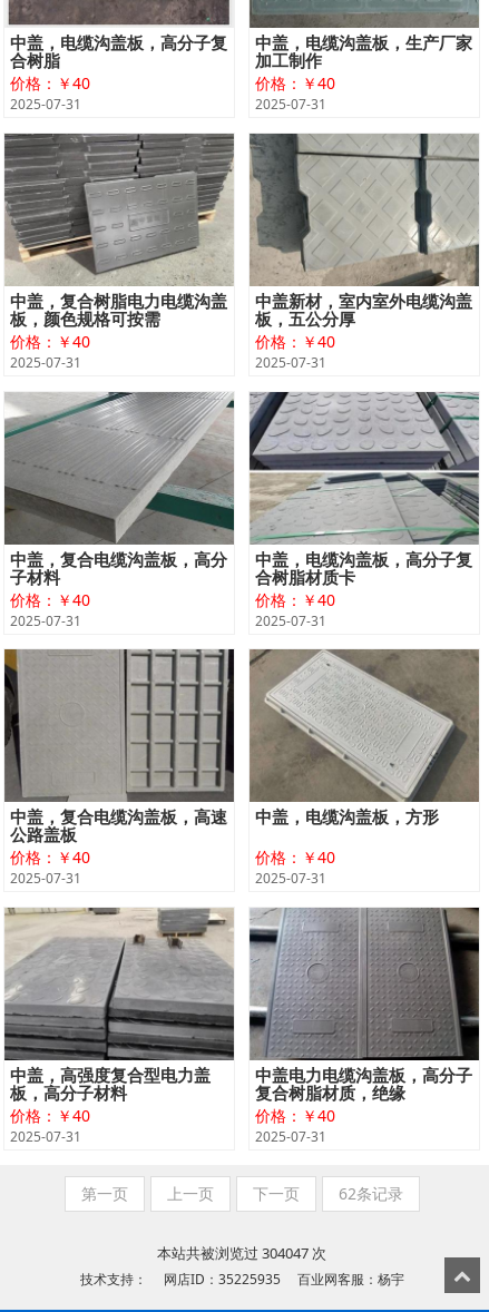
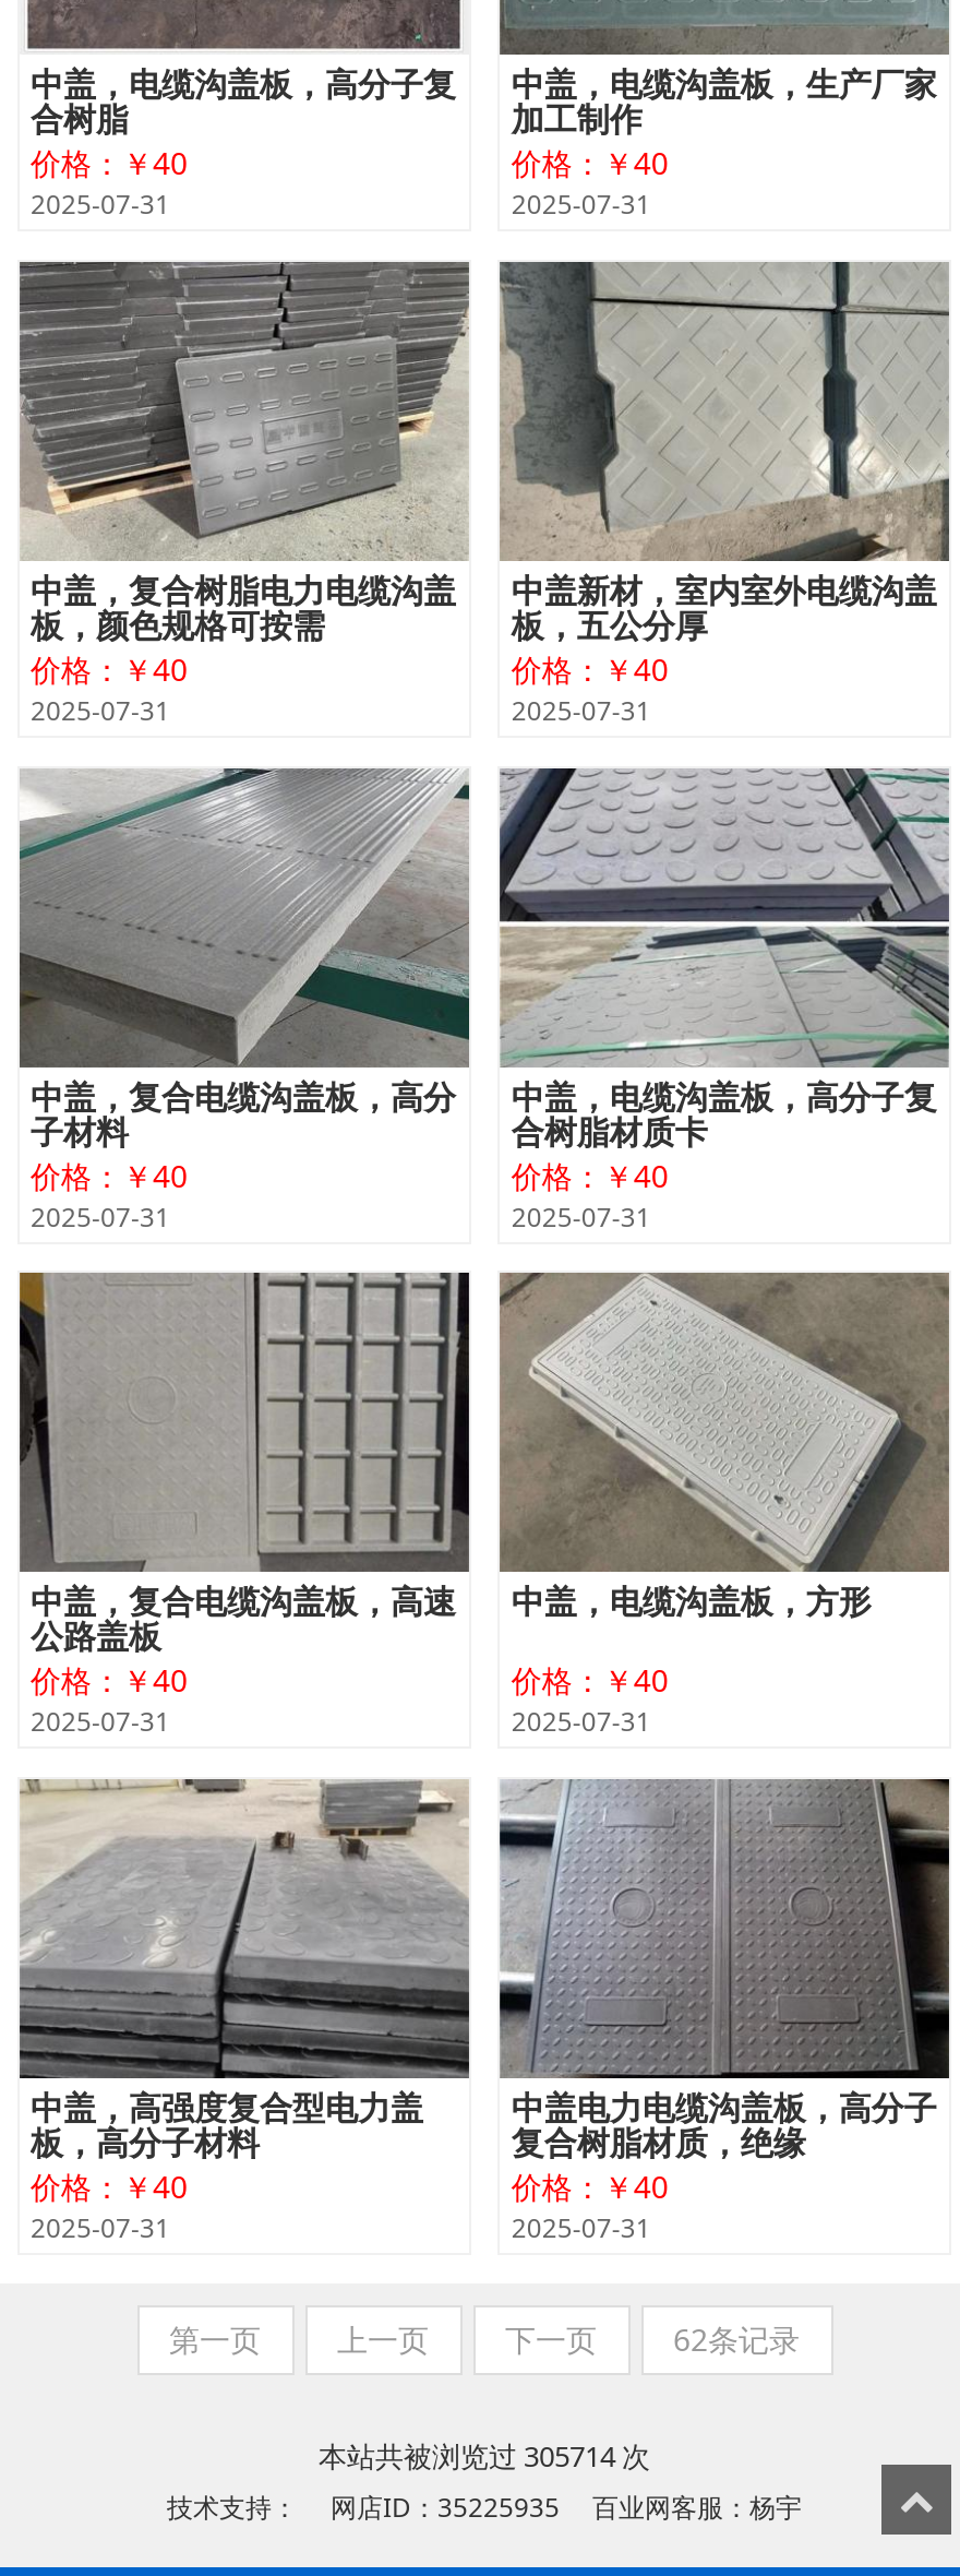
- 本站共被浏览过 304047 次
+ 本站共被浏览过 305714 次
